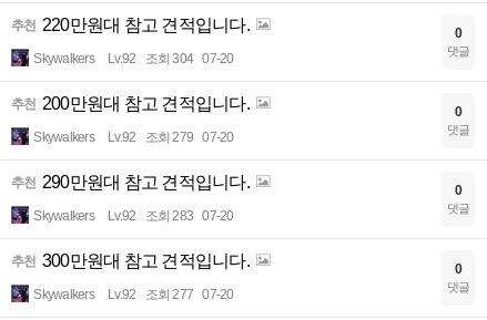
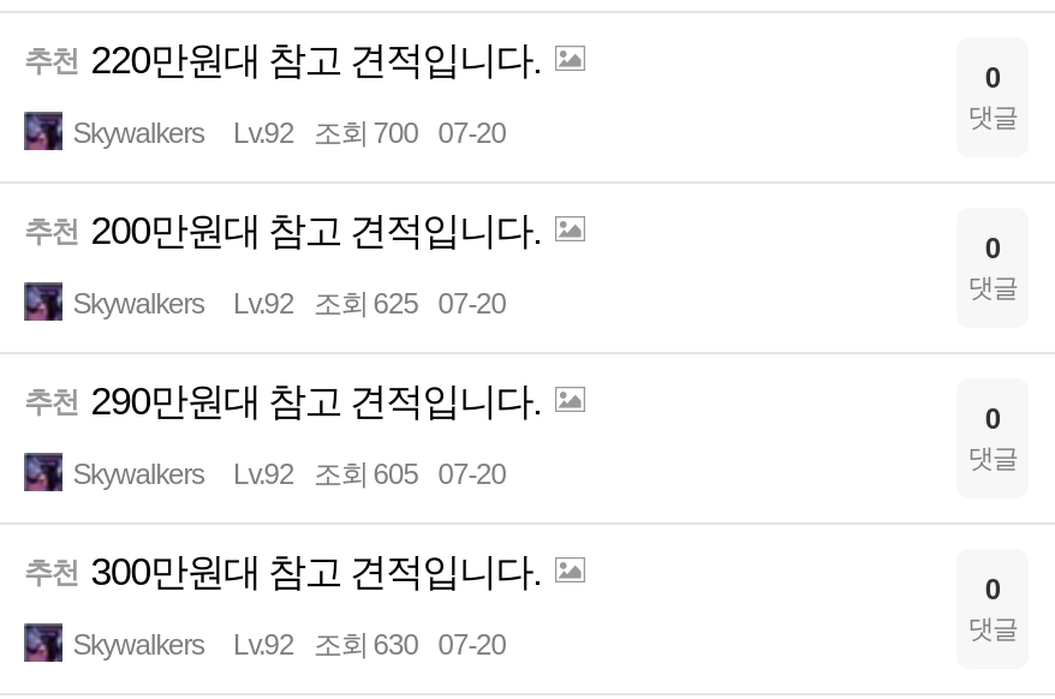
- Skywalkers Lv.92 조회 304 07-20
+ Skywalkers Lv.92 조회 700 07-20

- Skywalkers Lv.92 조회 279 07-20
+ Skywalkers Lv.92 조회 625 07-20

- Skywalkers Lv.92 조회 283 07-20
+ Skywalkers Lv.92 조회 605 07-20

- Skywalkers Lv.92 조회 277 07-20
+ Skywalkers Lv.92 조회 630 07-20
